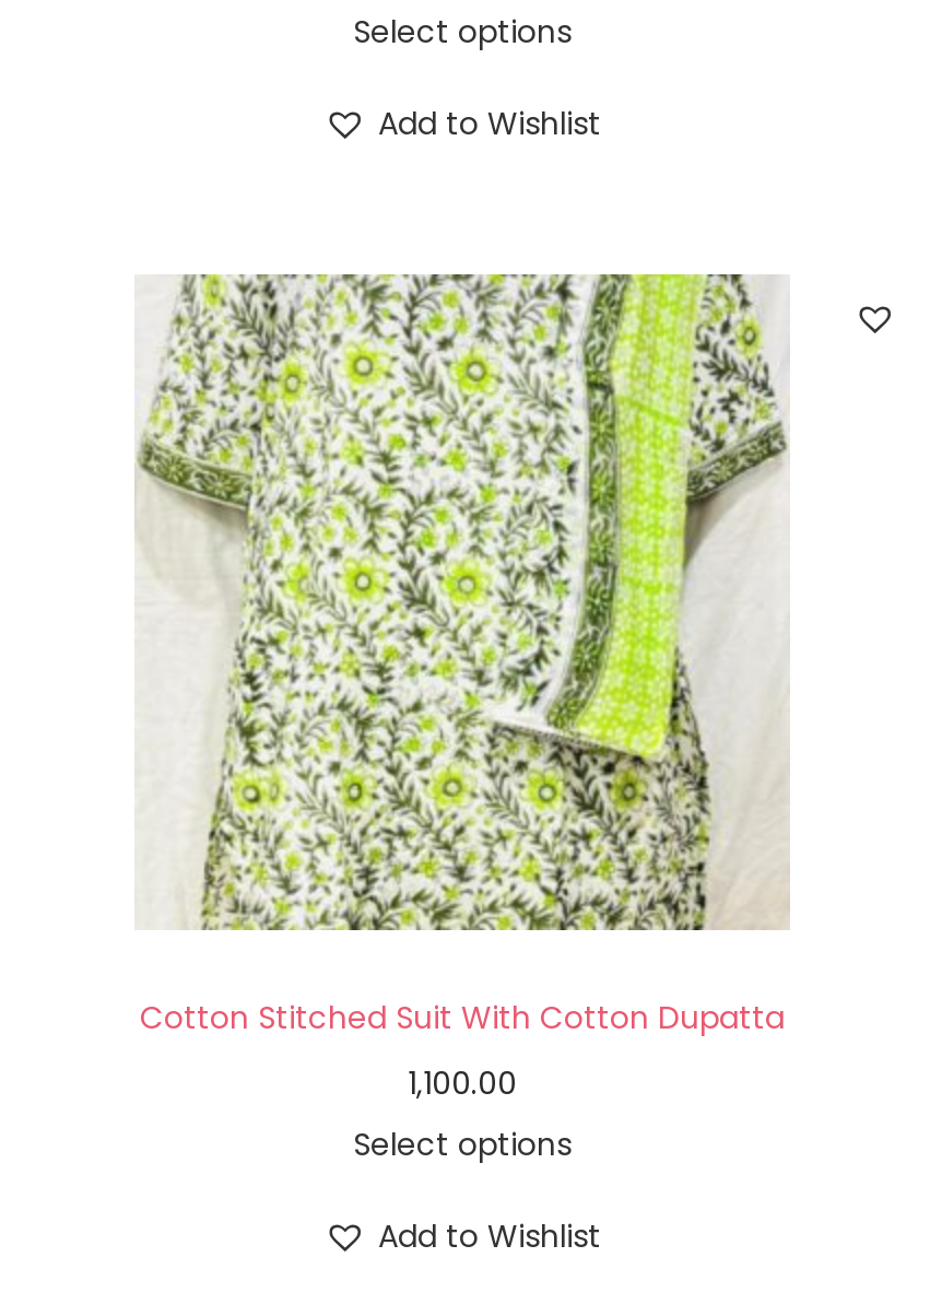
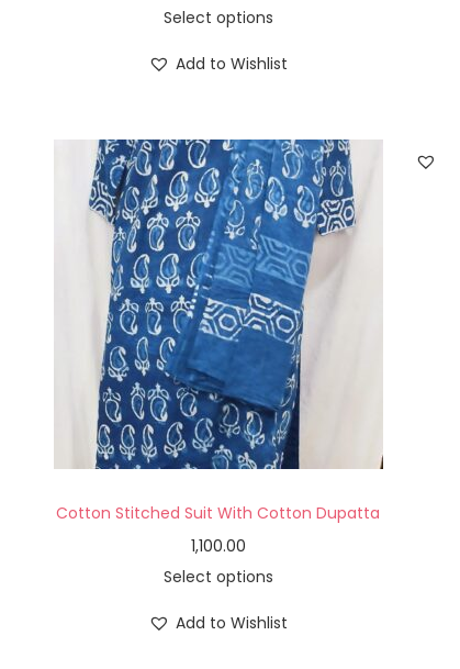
- [image]
+ [image]
